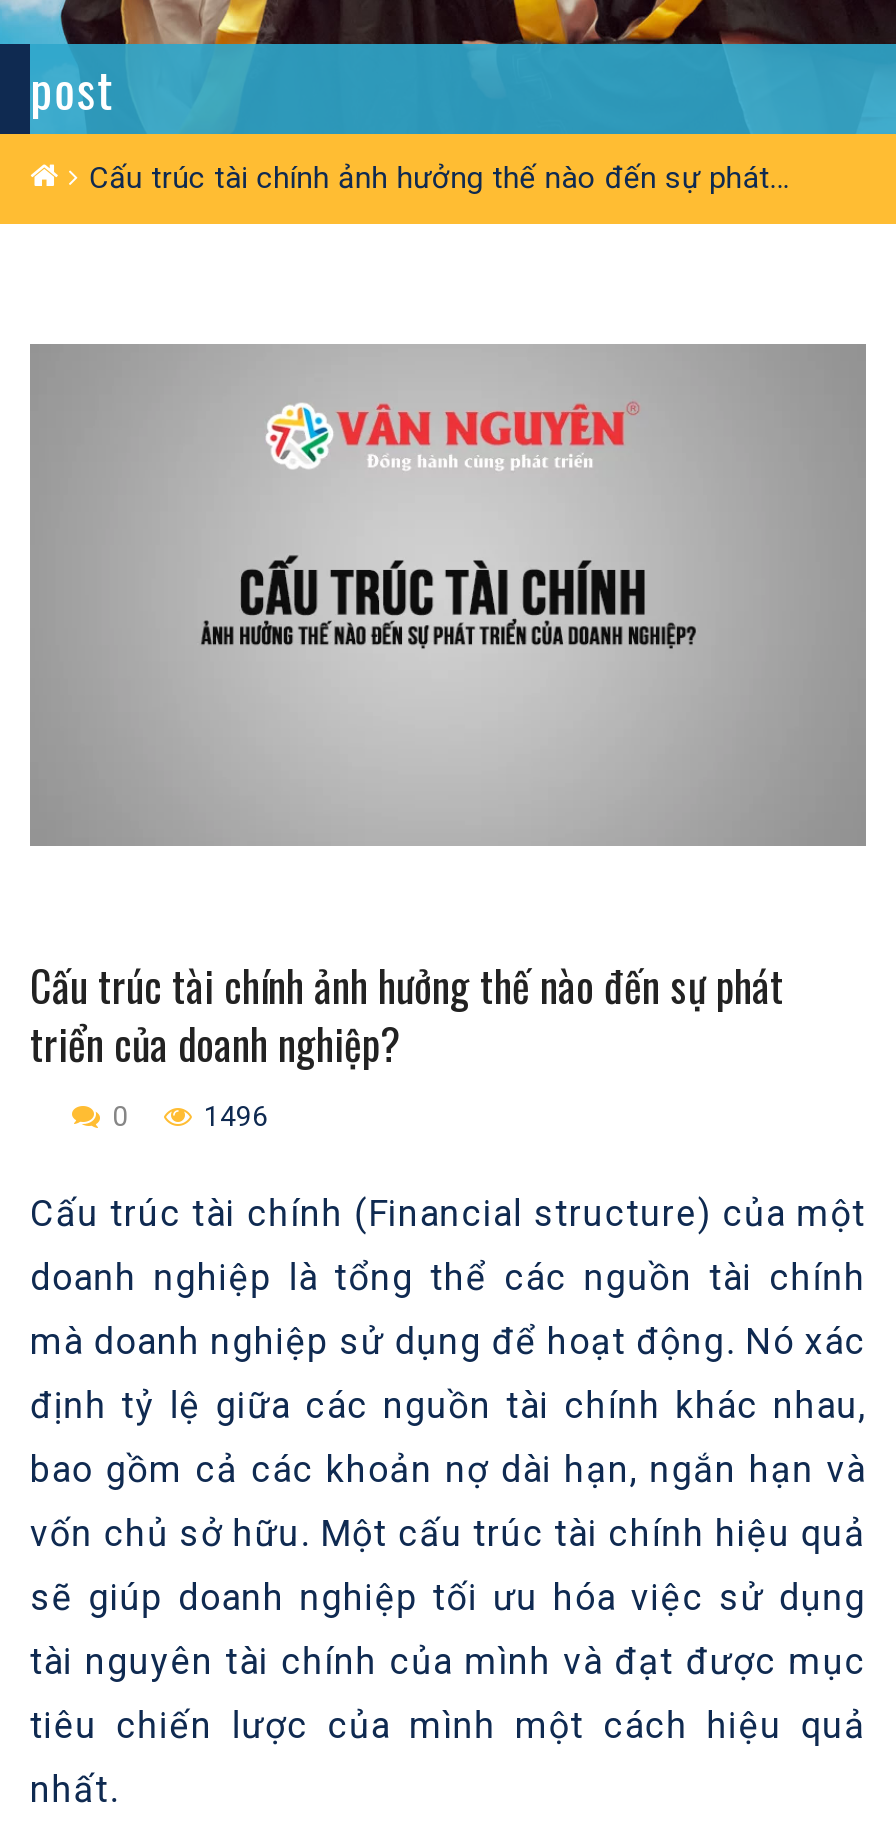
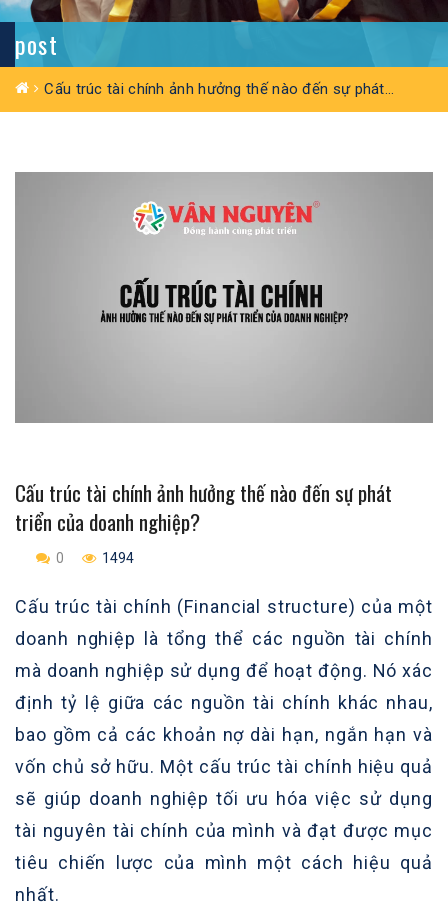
- 1496
+ 1494
